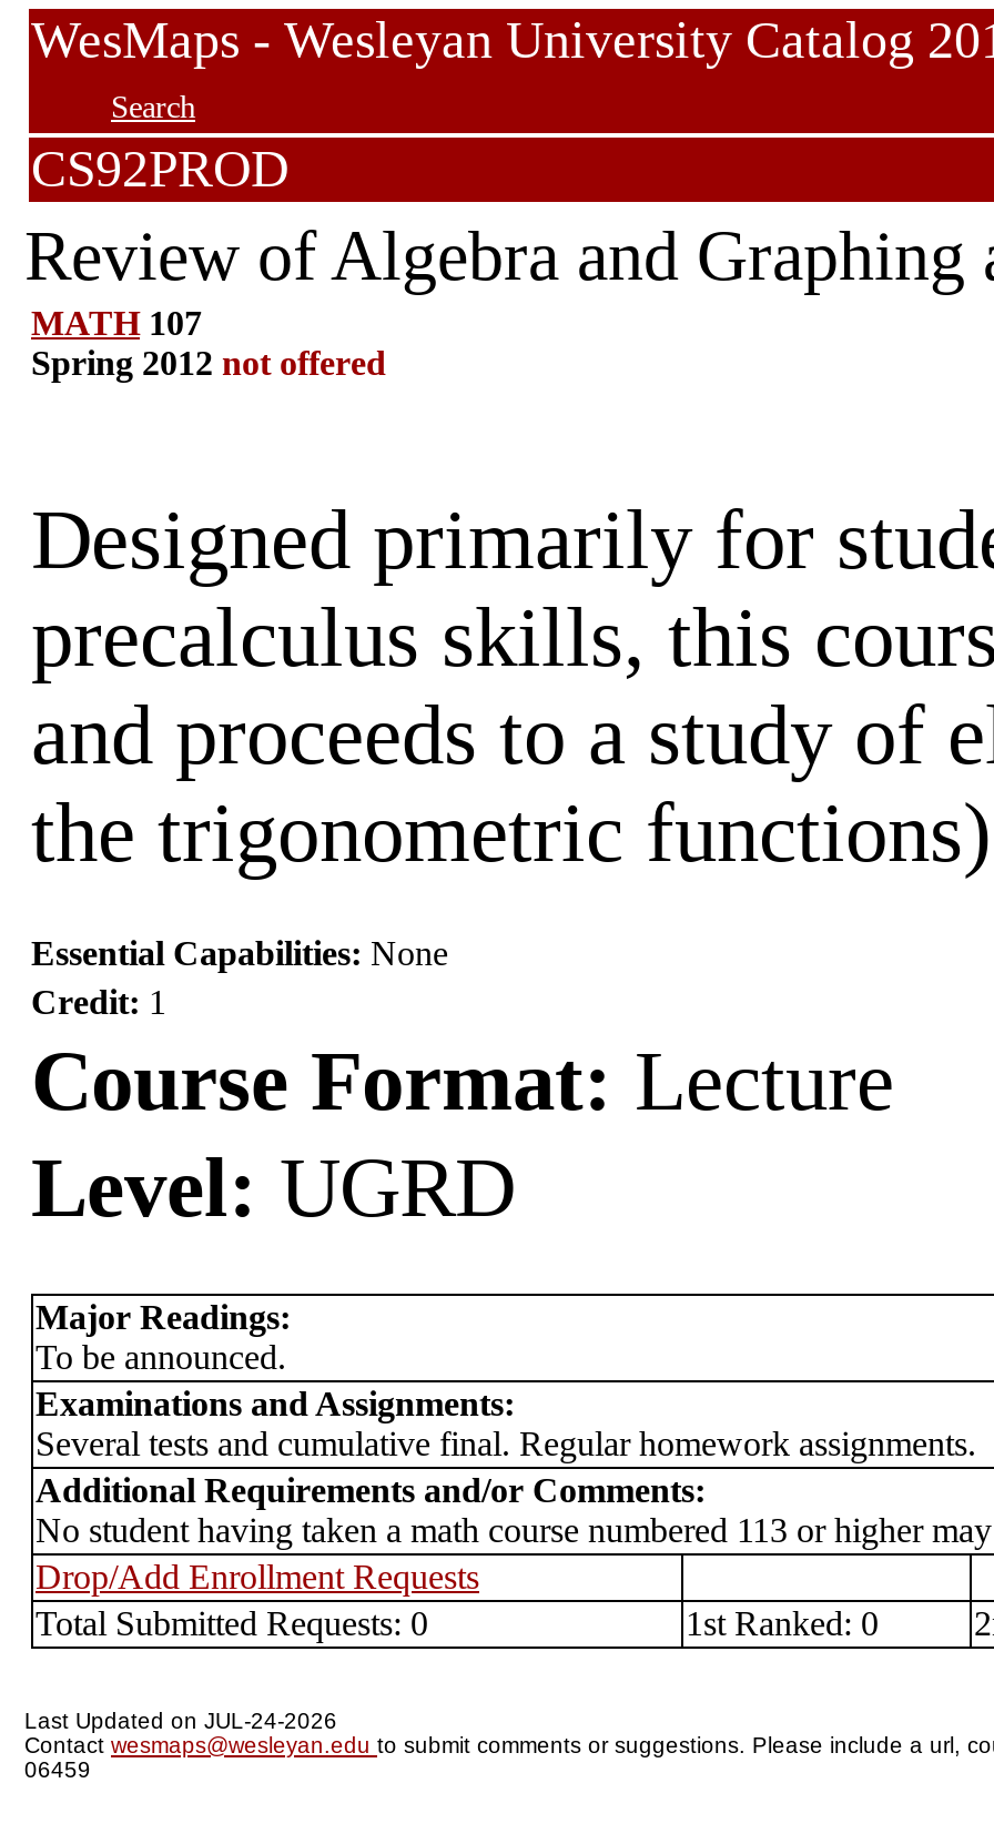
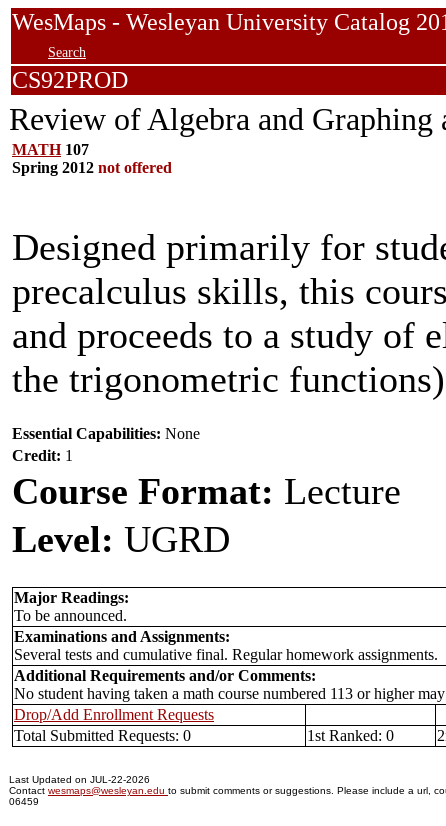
- Last Updated on JUL-24-2026
+ Last Updated on JUL-22-2026
